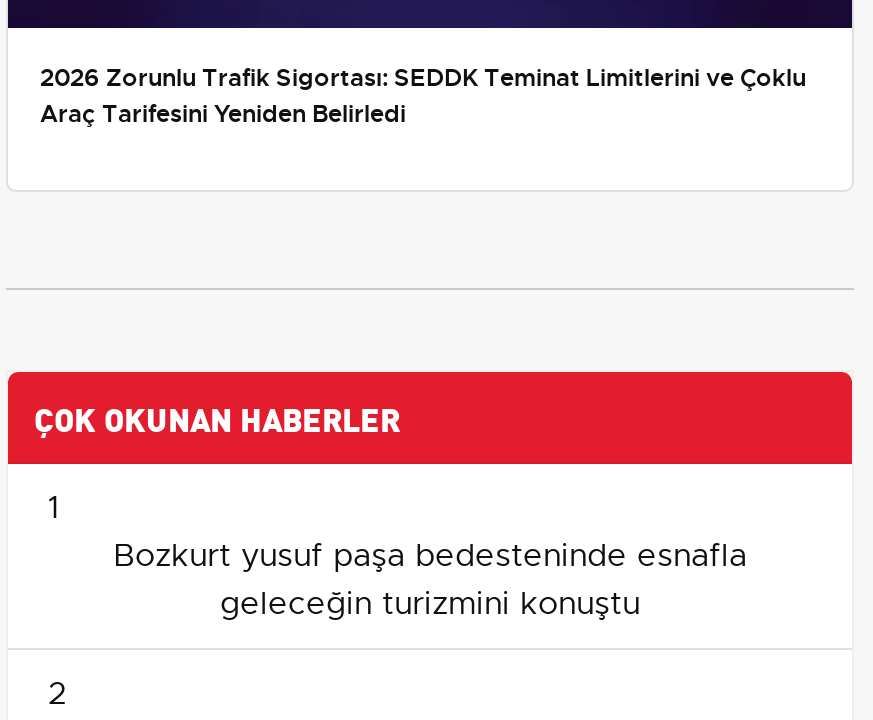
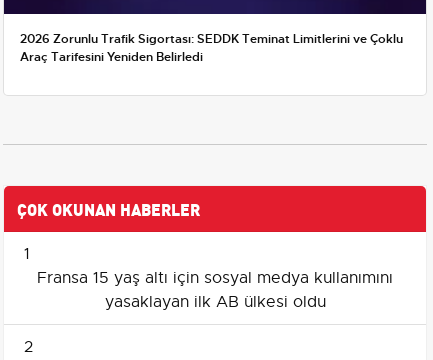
- Bozkurt yusuf paşa bedesteninde esnafla
- geleceğin turizmini konuştu
+ Fransa 15 yaş altı için sosyal medya kullanımını
+ yasaklayan ilk AB ülkesi oldu
